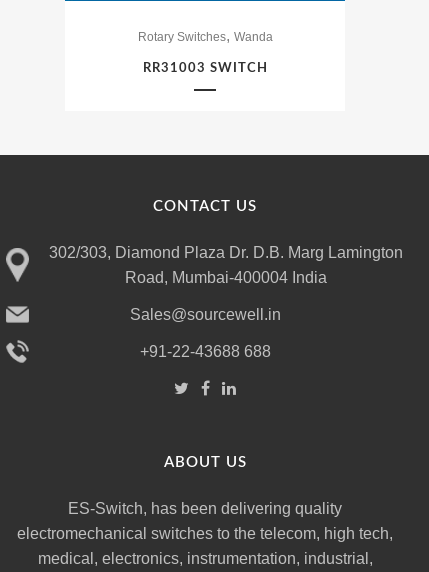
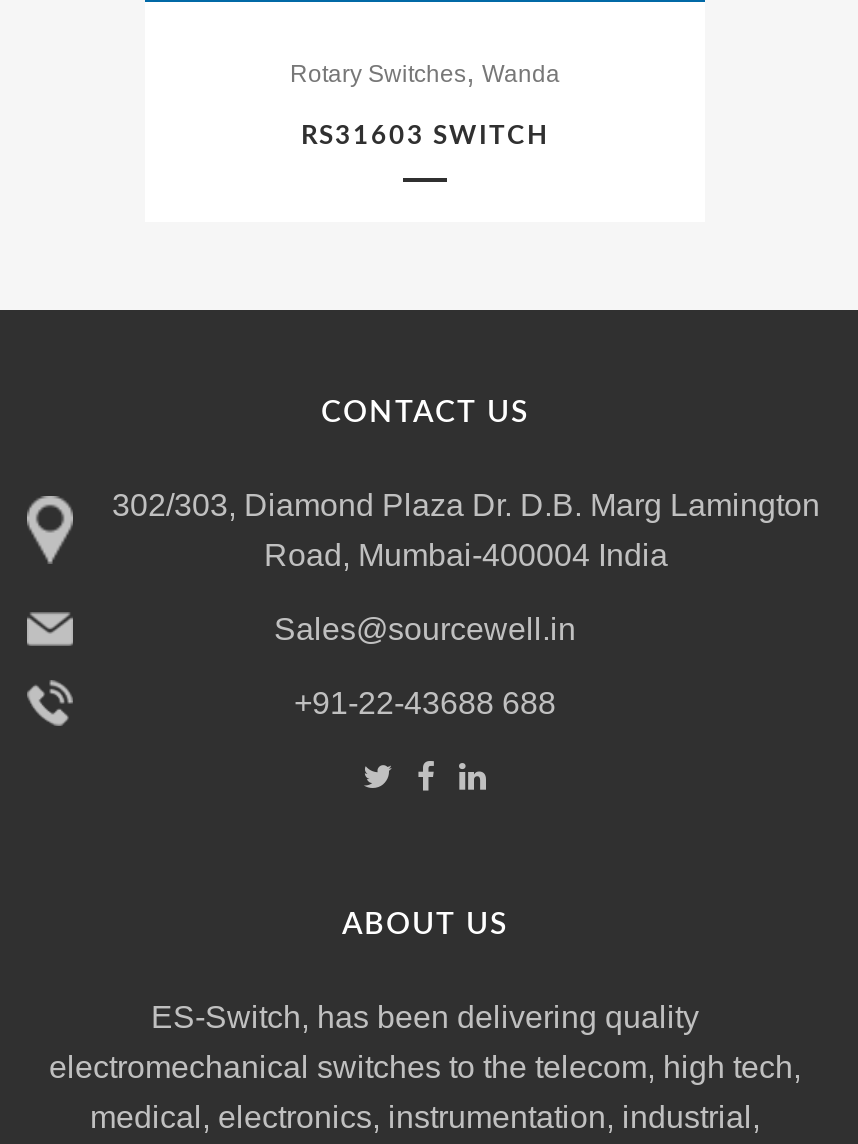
- RR31003 SWITCH
+ RS31603 SWITCH
